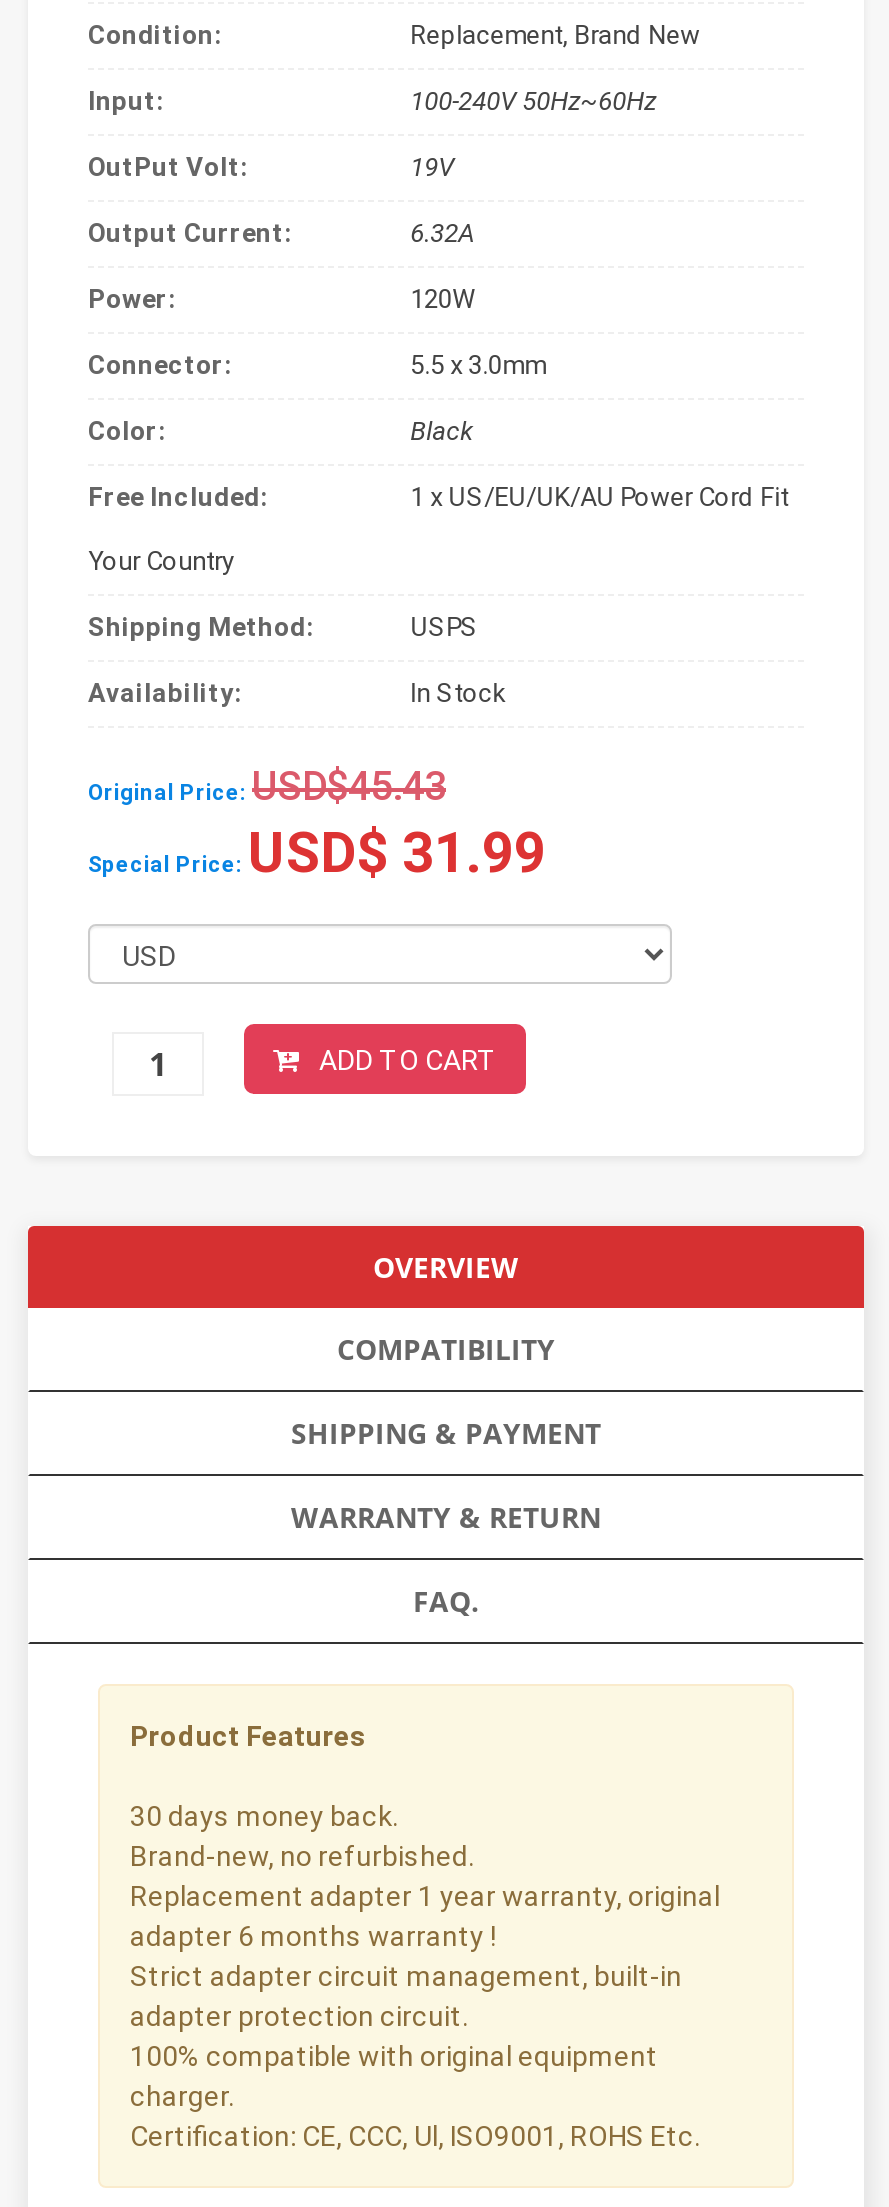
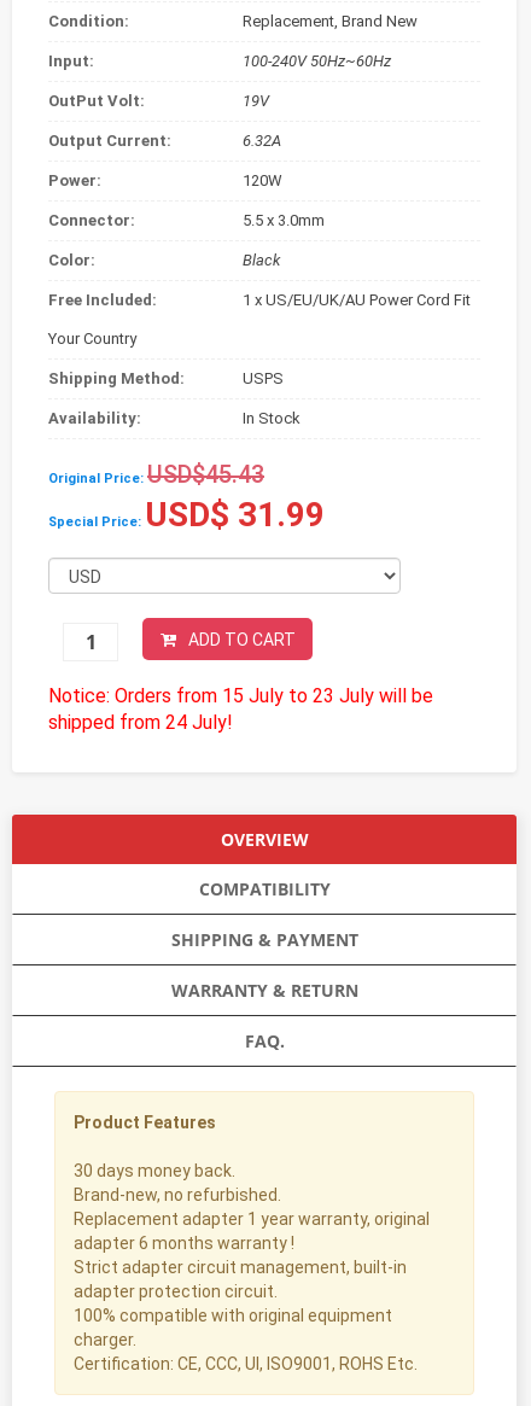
+ Notice: Orders from 15 July to 23 July will be
+ shipped from 24 July!
